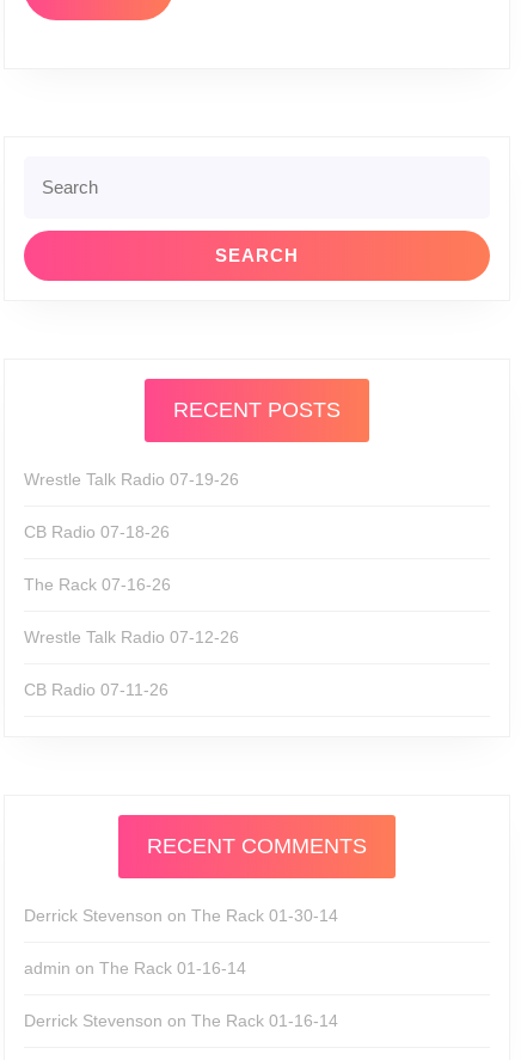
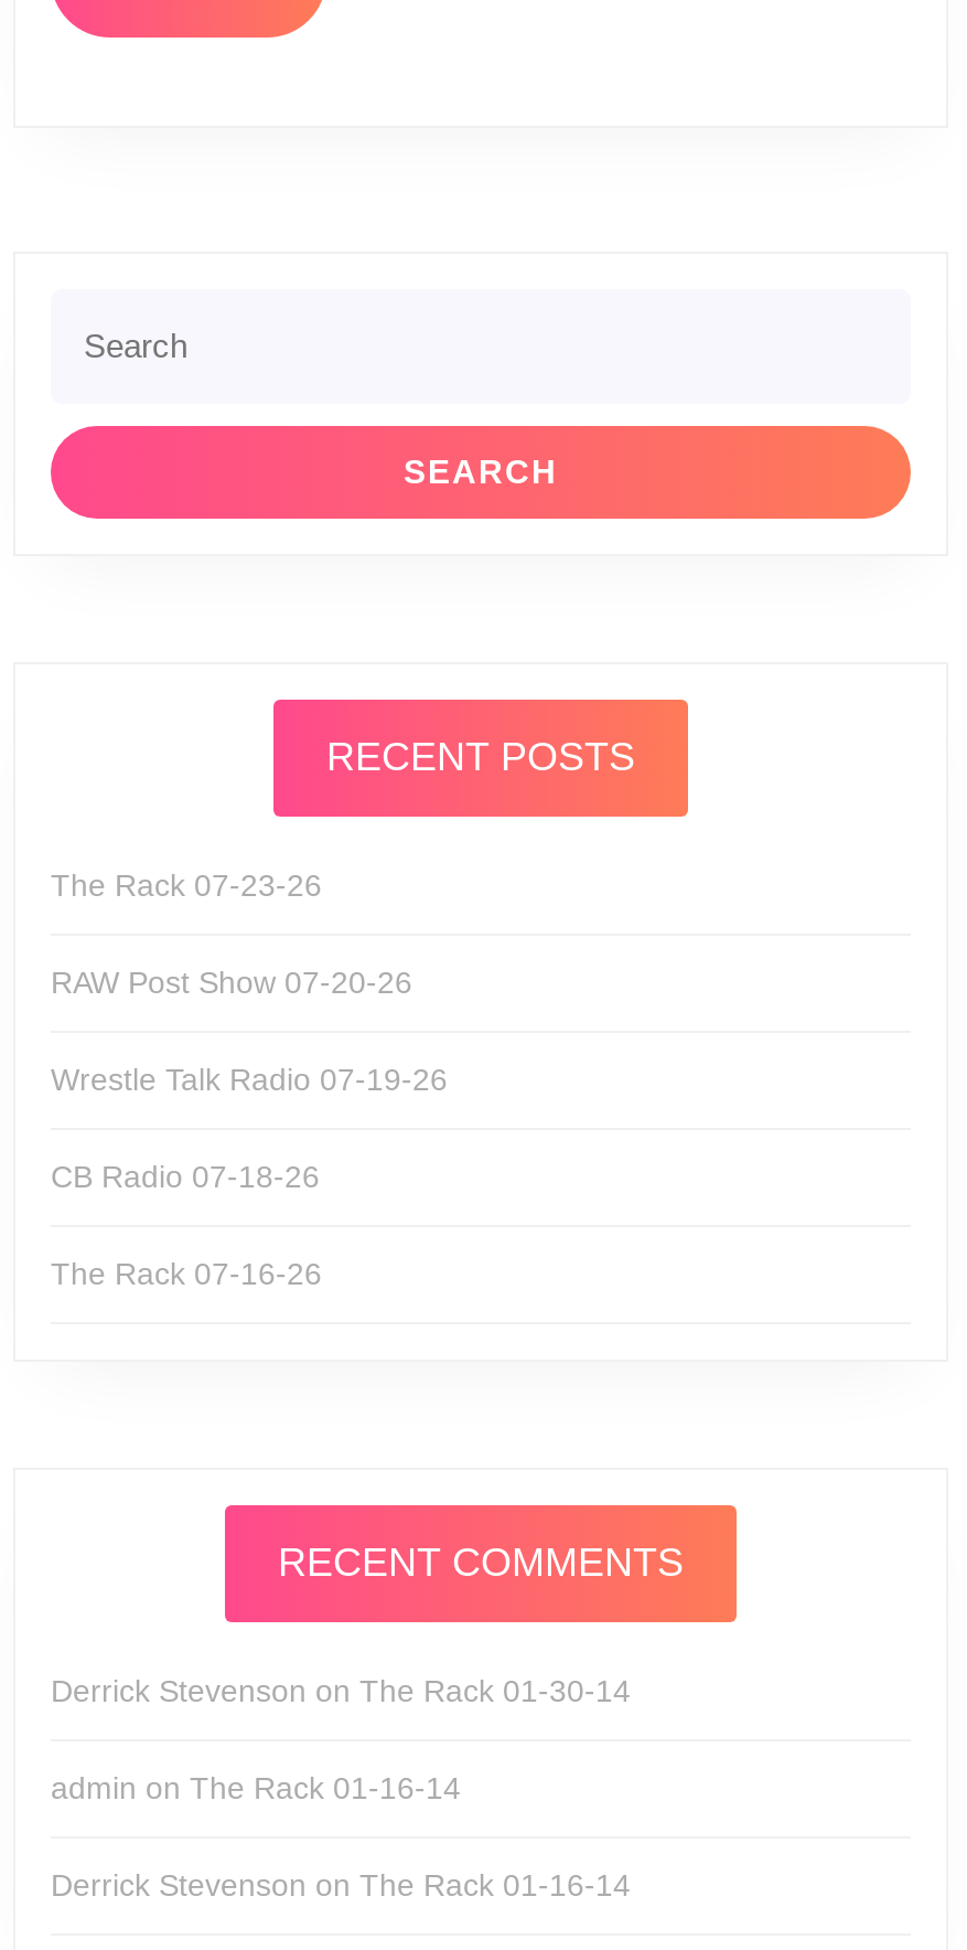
+ The Rack 07-23-26
+ RAW Post Show 07-20-26

moved down: Wrestle Talk Radio 07-19-26 | CB Radio 07-18-26 | The Rack 07-16-26

- Wrestle Talk Radio 07-12-26
- CB Radio 07-11-26
